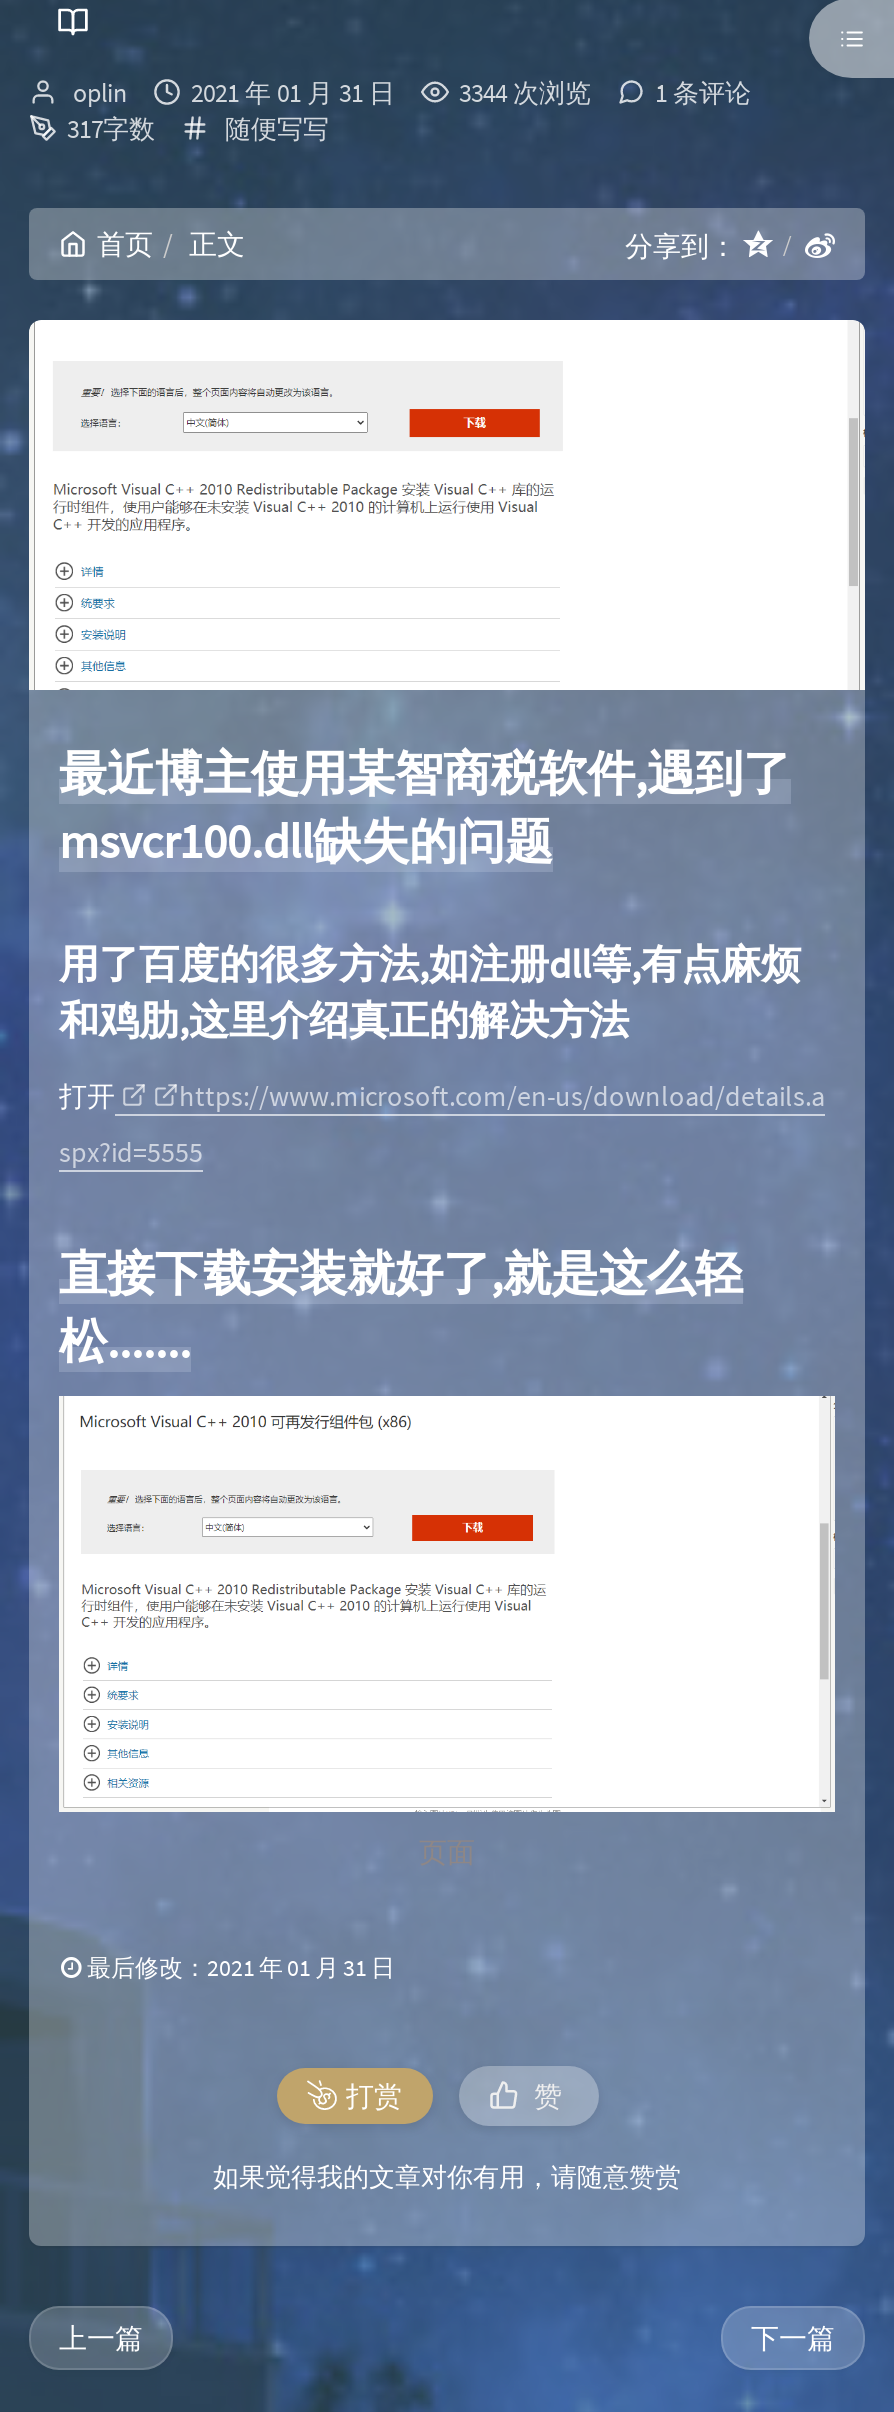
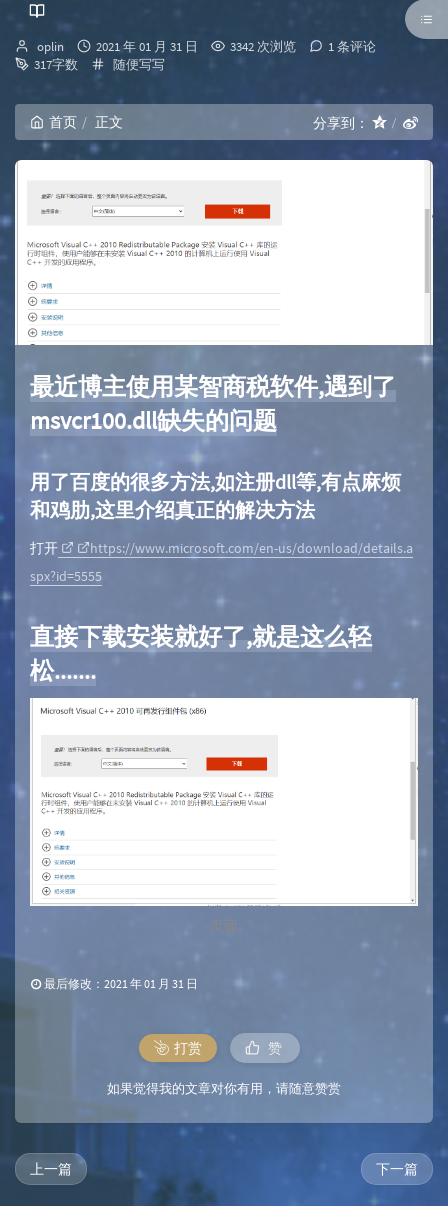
- 3344 次浏览
+ 3342 次浏览
